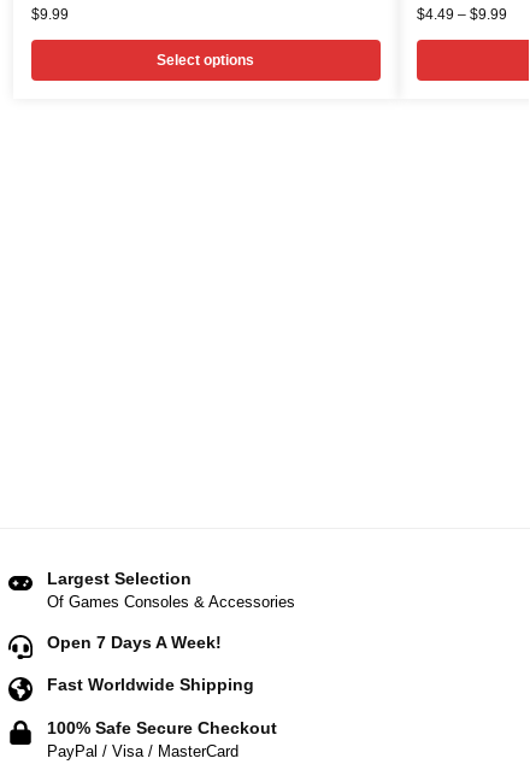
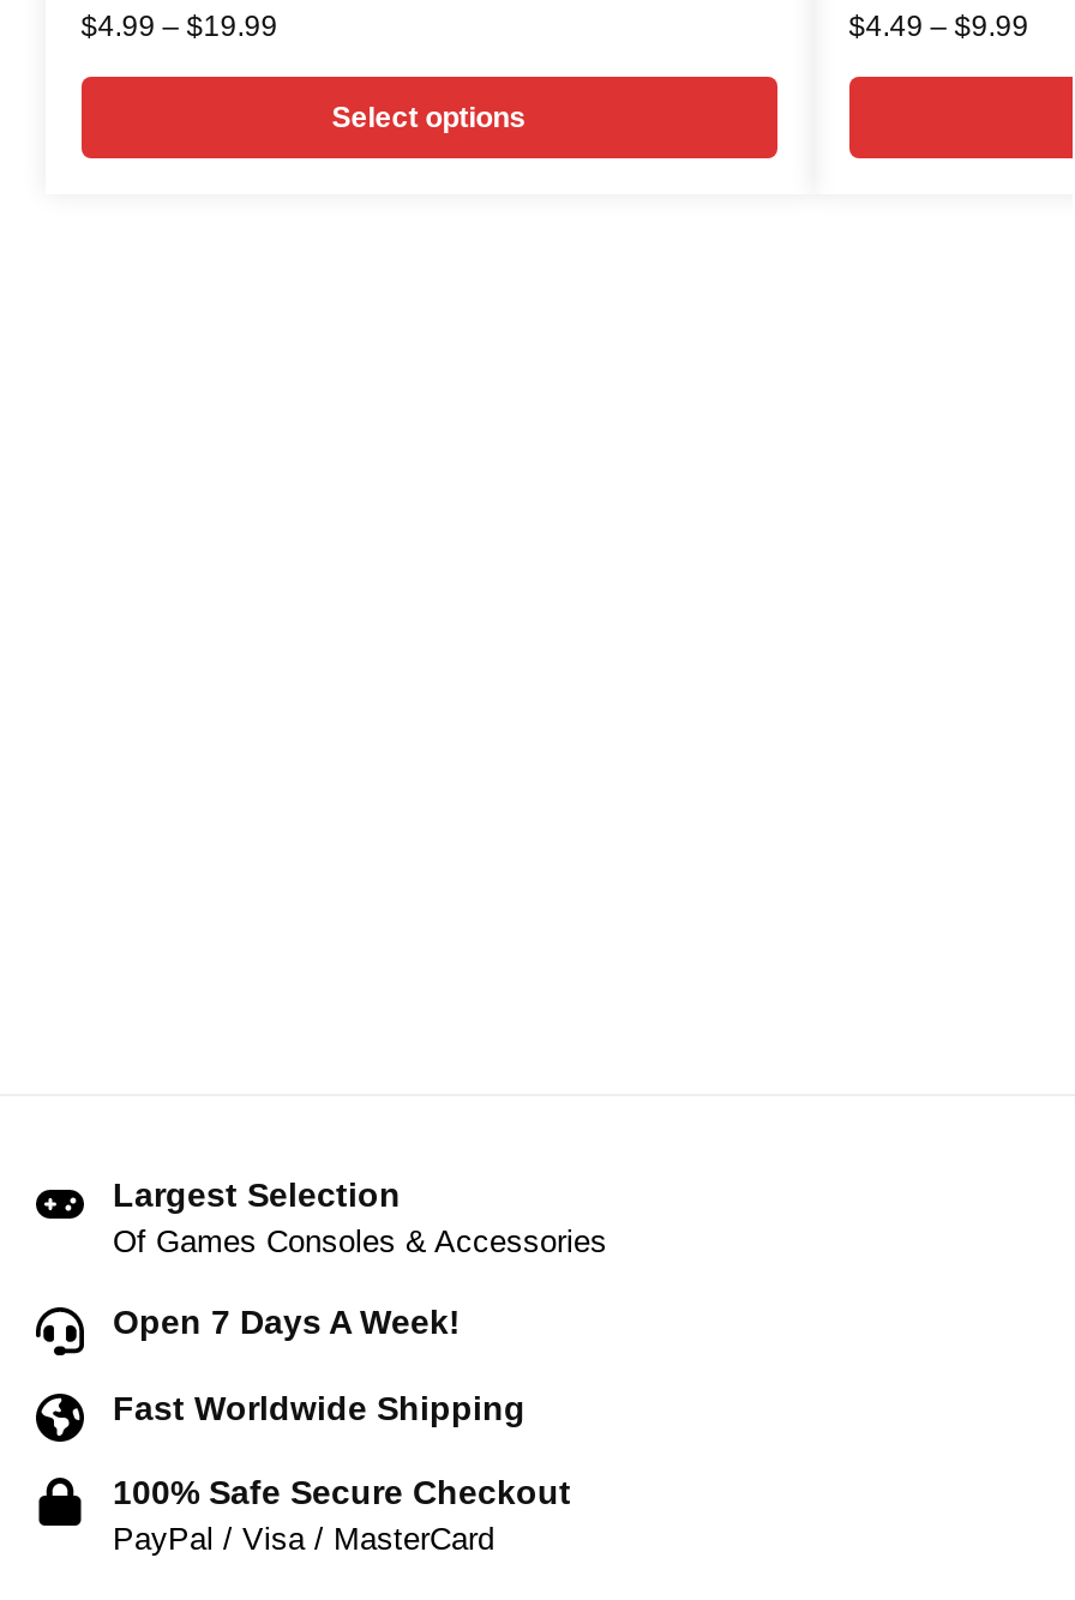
- $9.99
+ $4.99 – $19.99
